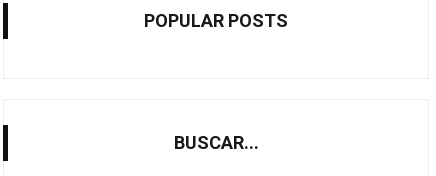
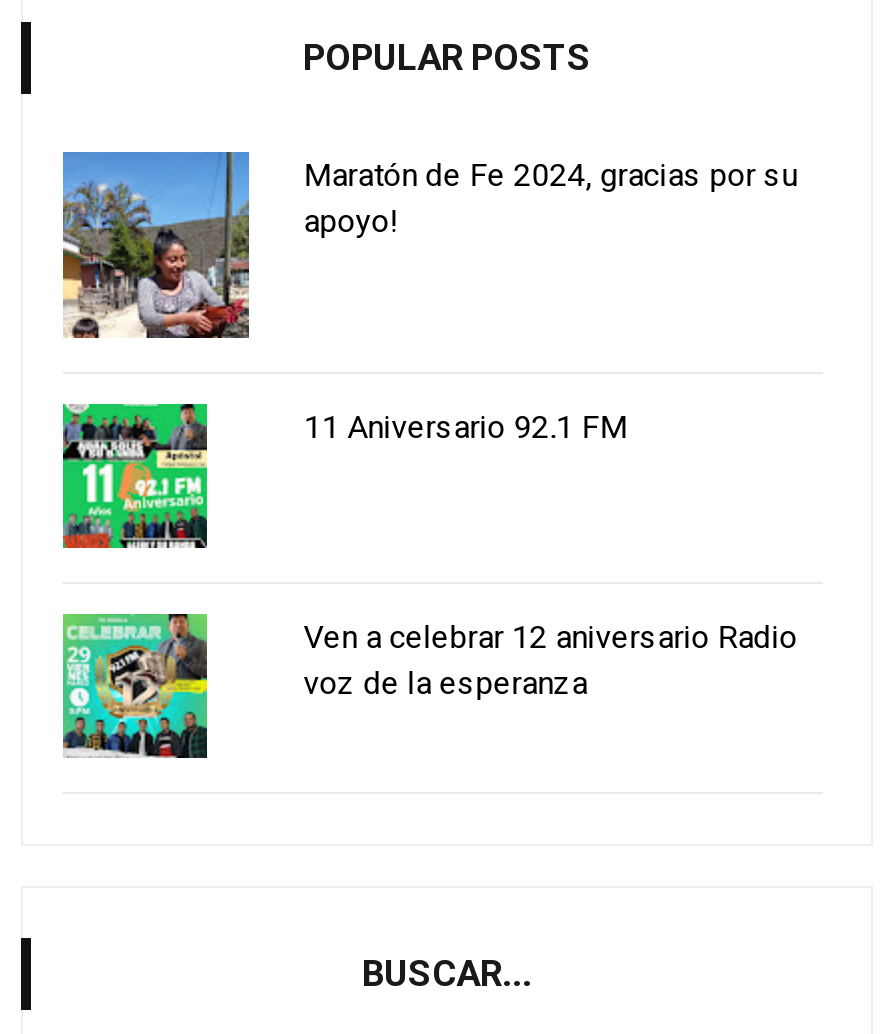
+ [image]
+ Maratón de Fe 2024, gracias por su
+ apoyo!

+ [image]

+ [image]

+ 11 Aniversario 92.1 FM

+ Ven a celebrar 12 aniversario Radio
+ voz de la esperanza
